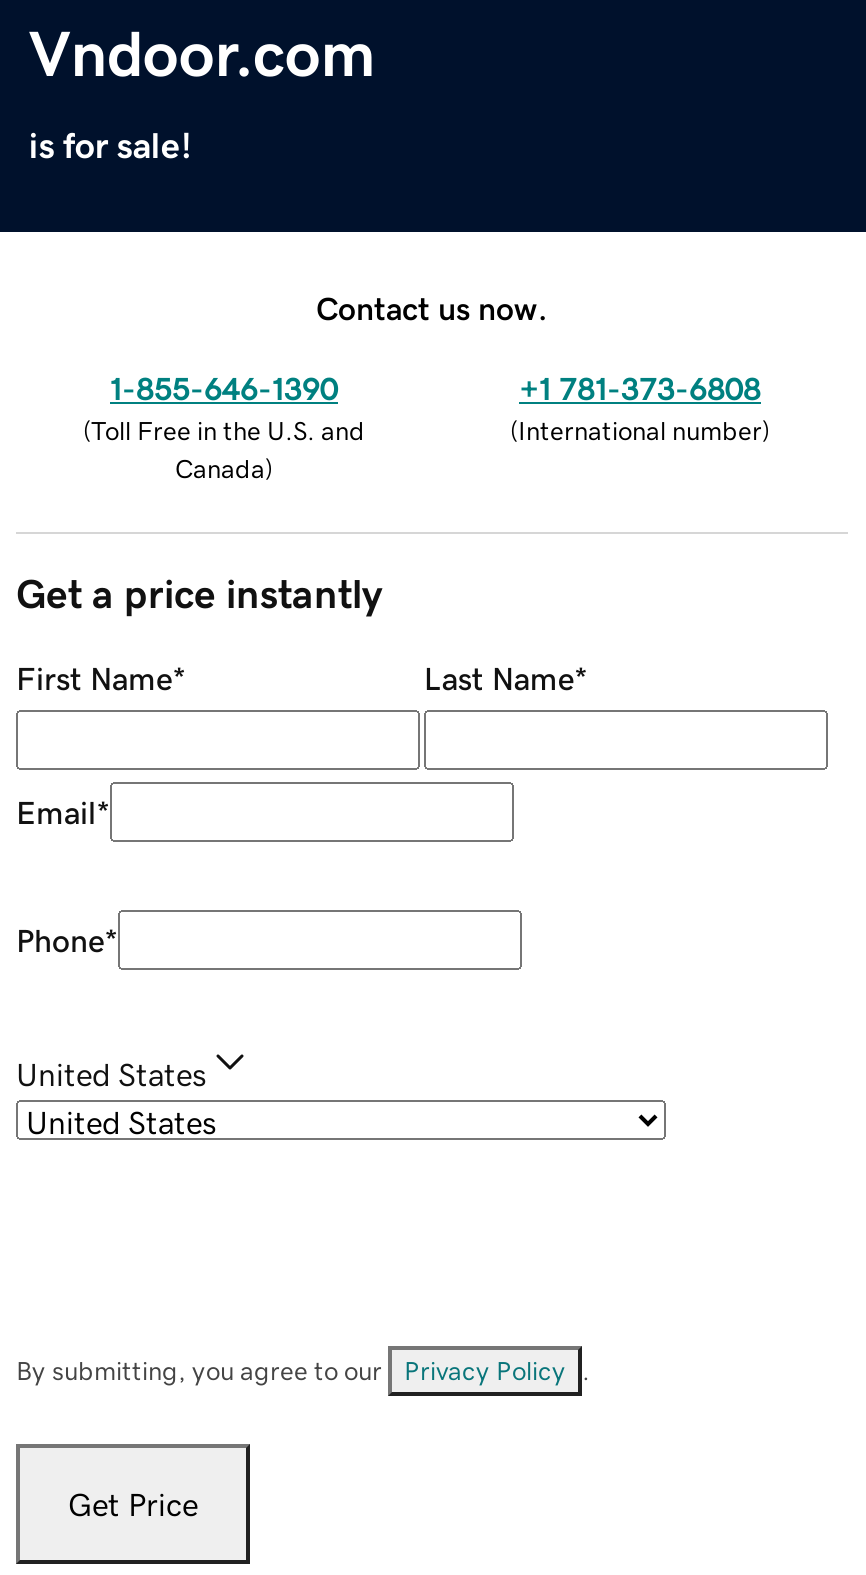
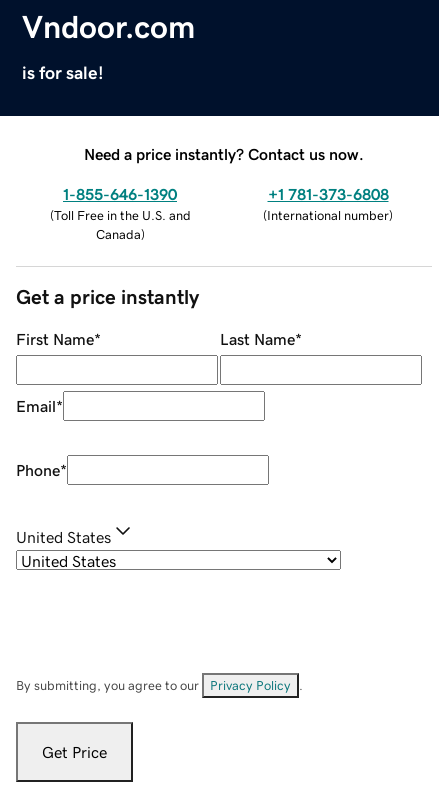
- Contact us now.
+ Need a price instantly? Contact us now.
